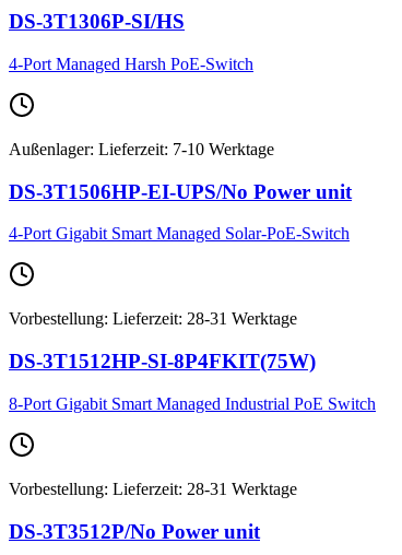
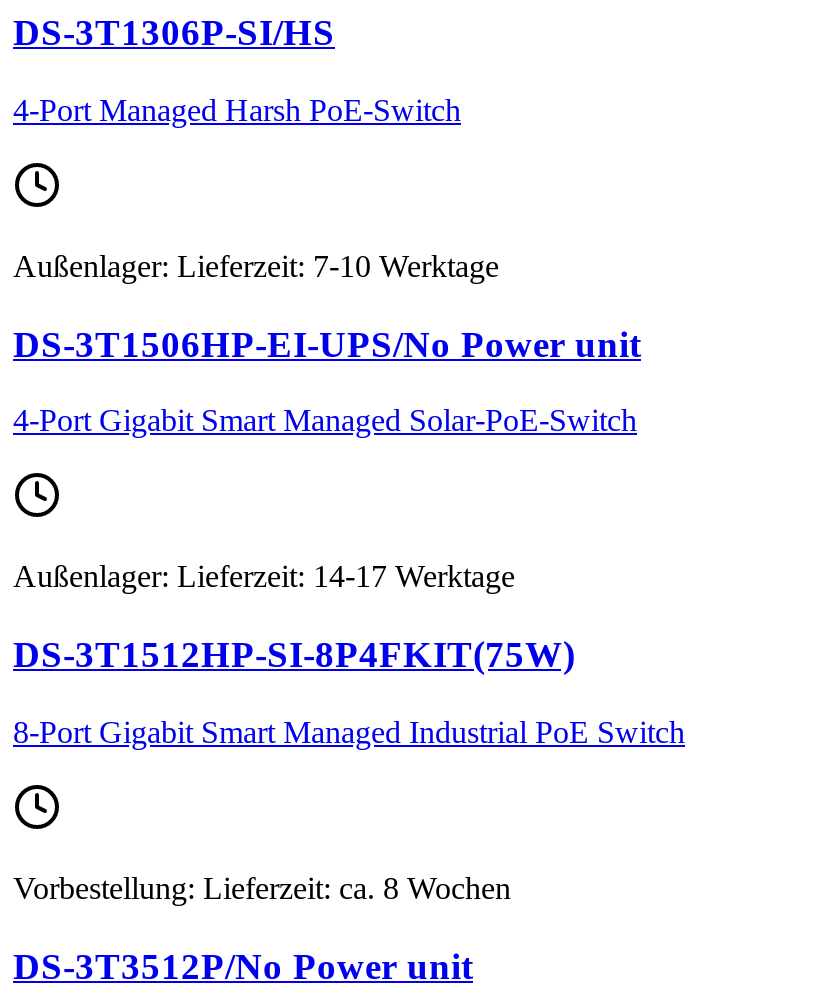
- Vorbestellung: Lieferzeit: 28-31 Werktage
+ Außenlager: Lieferzeit: 14-17 Werktage

- Vorbestellung: Lieferzeit: 28-31 Werktage
+ Vorbestellung: Lieferzeit: ca. 8 Wochen
